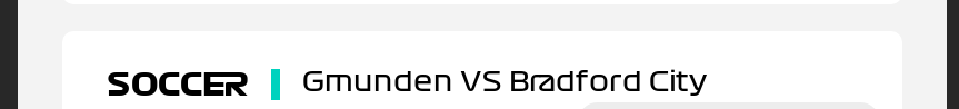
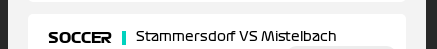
- Gmunden VS Bradford City
+ Stammersdorf VS Mistelbach
